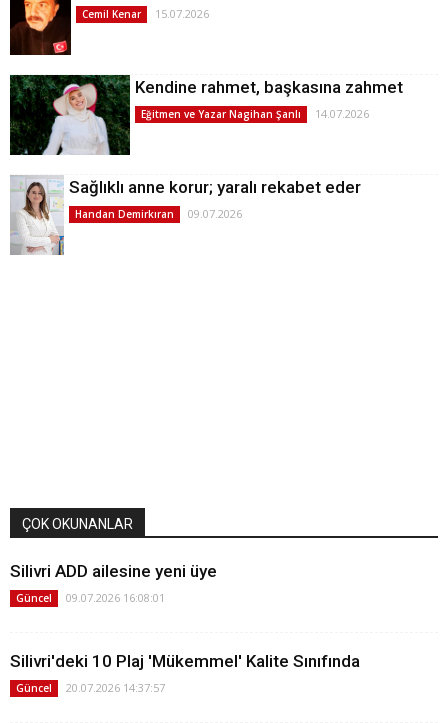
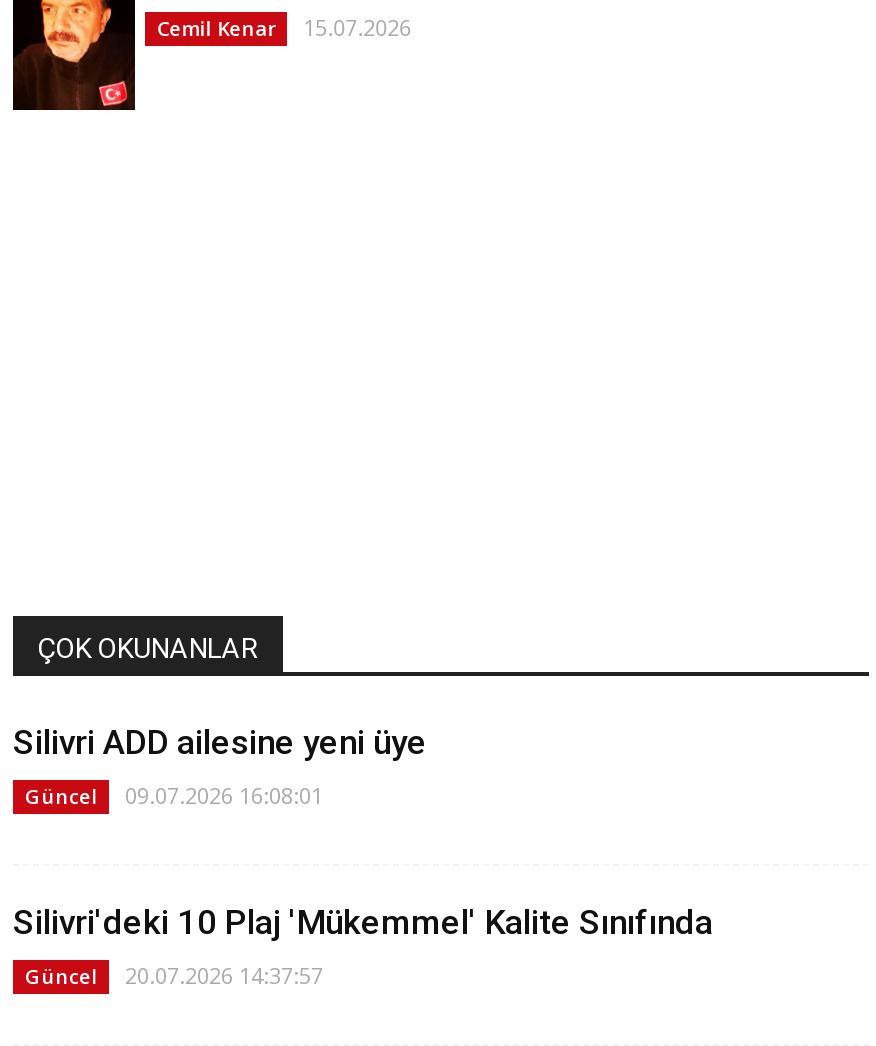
- [image]
- Kendine rahmet, başkasına zahmet
- Eğitmen ve Yazar Nagihan Şanlı
- 14.07.2026

- [image]
- Sağlıklı anne korur; yaralı rekabet eder
- Handan Demirkıran
- 09.07.2026
